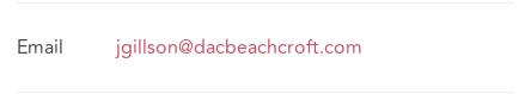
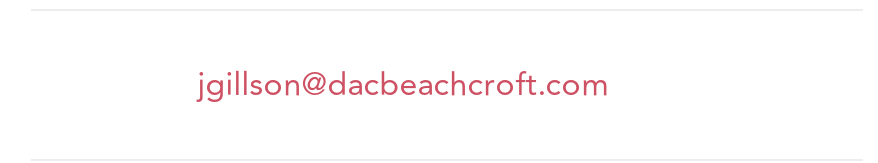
- Email
